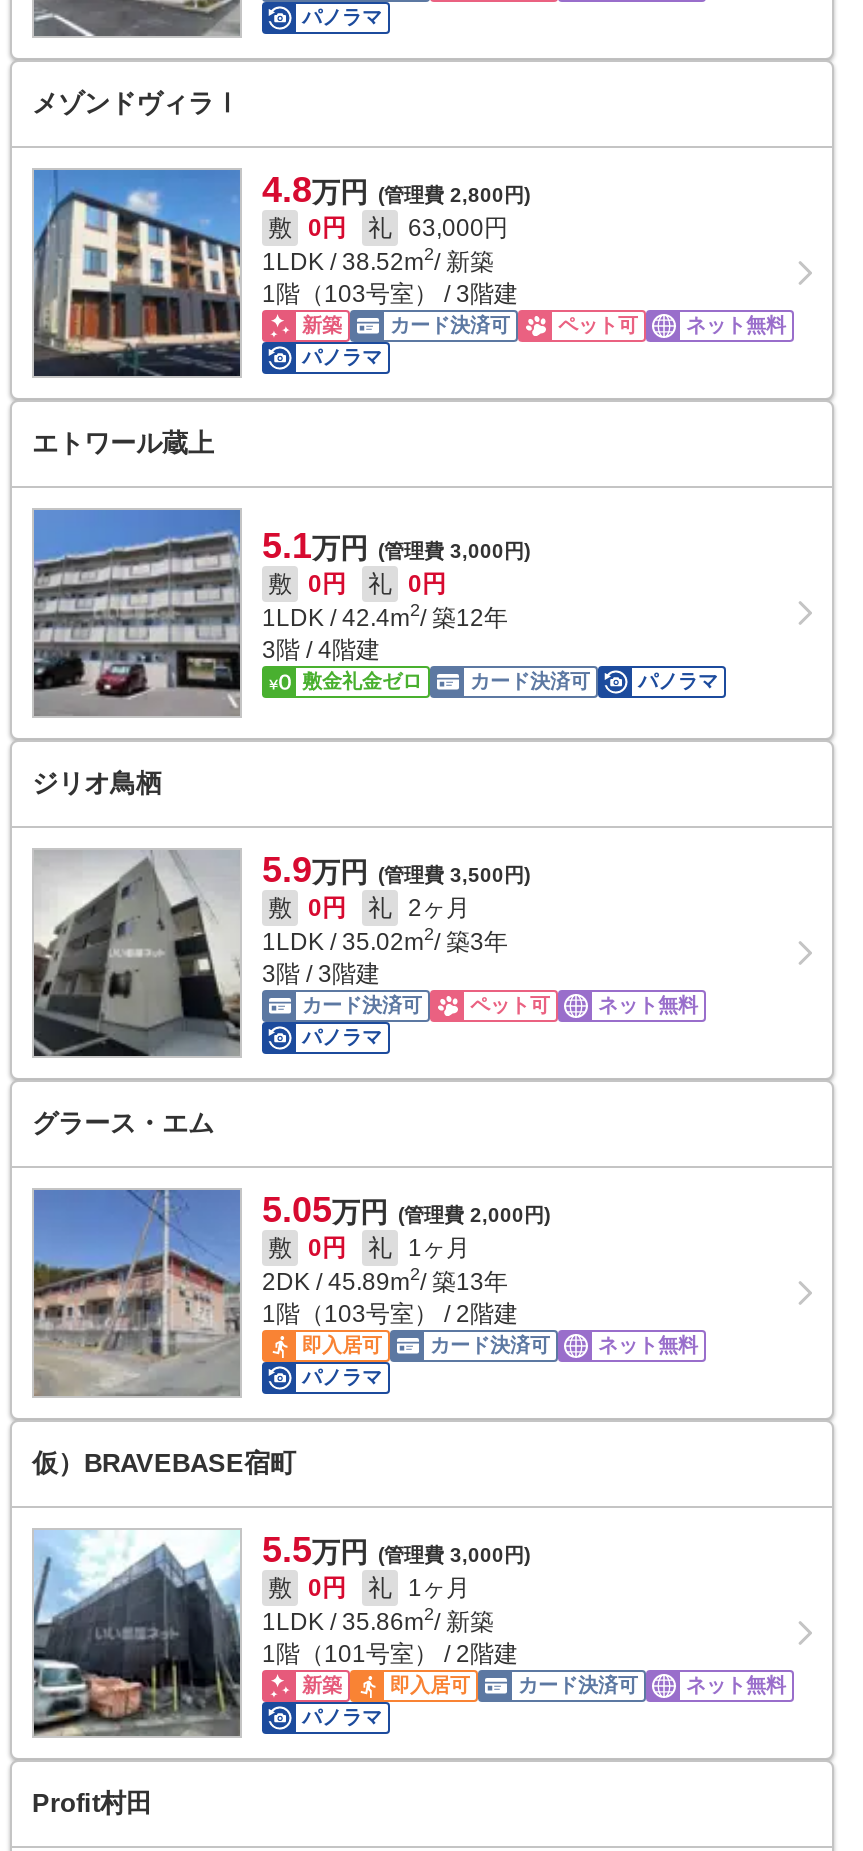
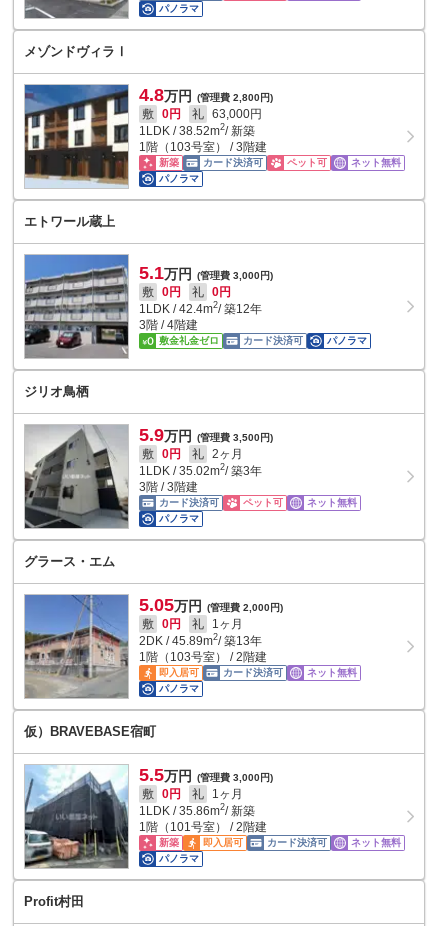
- [image]
+ [image]
